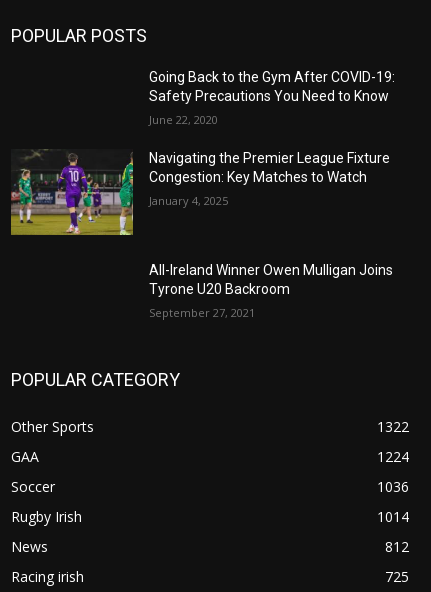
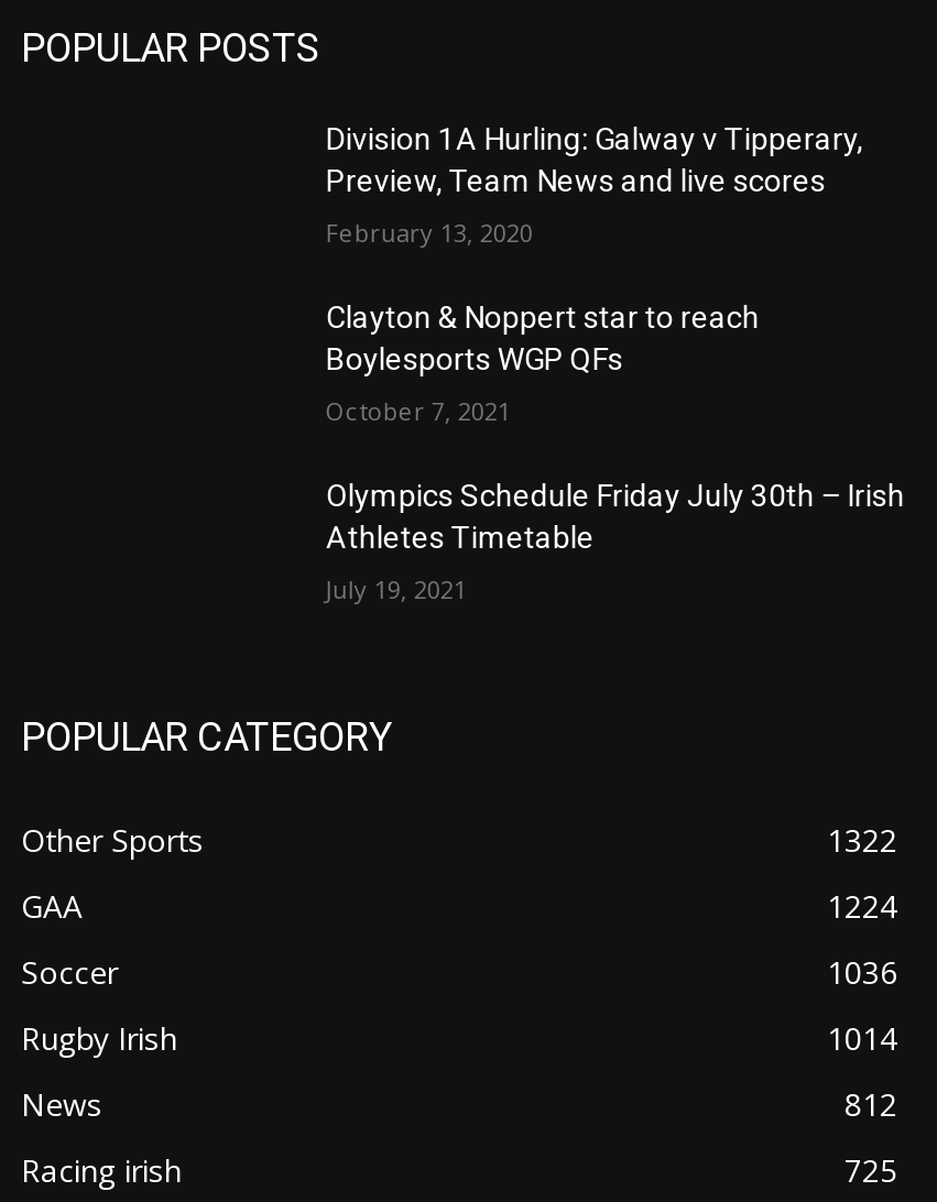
- Going Back to the Gym After COVID-19:
- Safety Precautions You Need to Know
+ Division 1A Hurling: Galway v Tipperary,
+ Preview, Team News and live scores

- June 22, 2020
+ February 13, 2020

- [image]

- Navigating the Premier League Fixture
- Congestion: Key Matches to Watch
+ Clayton & Noppert star to reach
+ Boylesports WGP QFs

- January 4, 2025
+ October 7, 2021

- All-Ireland Winner Owen Mulligan Joins
- Tyrone U20 Backroom
+ Olympics Schedule Friday July 30th – Irish
+ Athletes Timetable

- September 27, 2021
+ July 19, 2021
